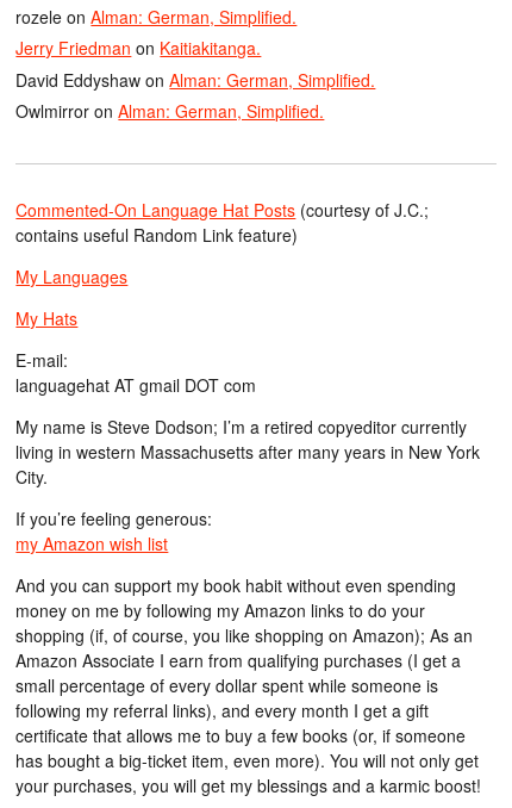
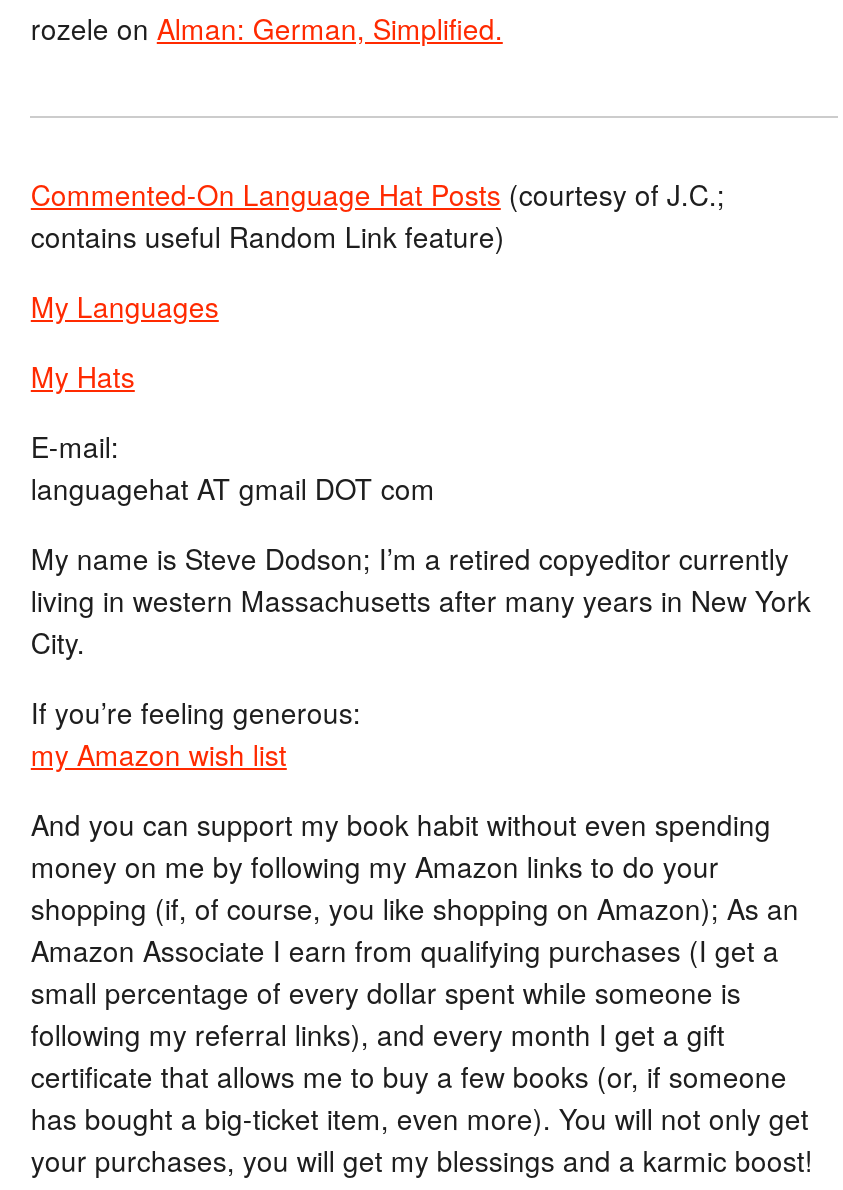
- Jerry Friedman on Kaitiakitanga.
- David Eddyshaw on Alman: German, Simplified.
- Owlmirror on Alman: German, Simplified.
